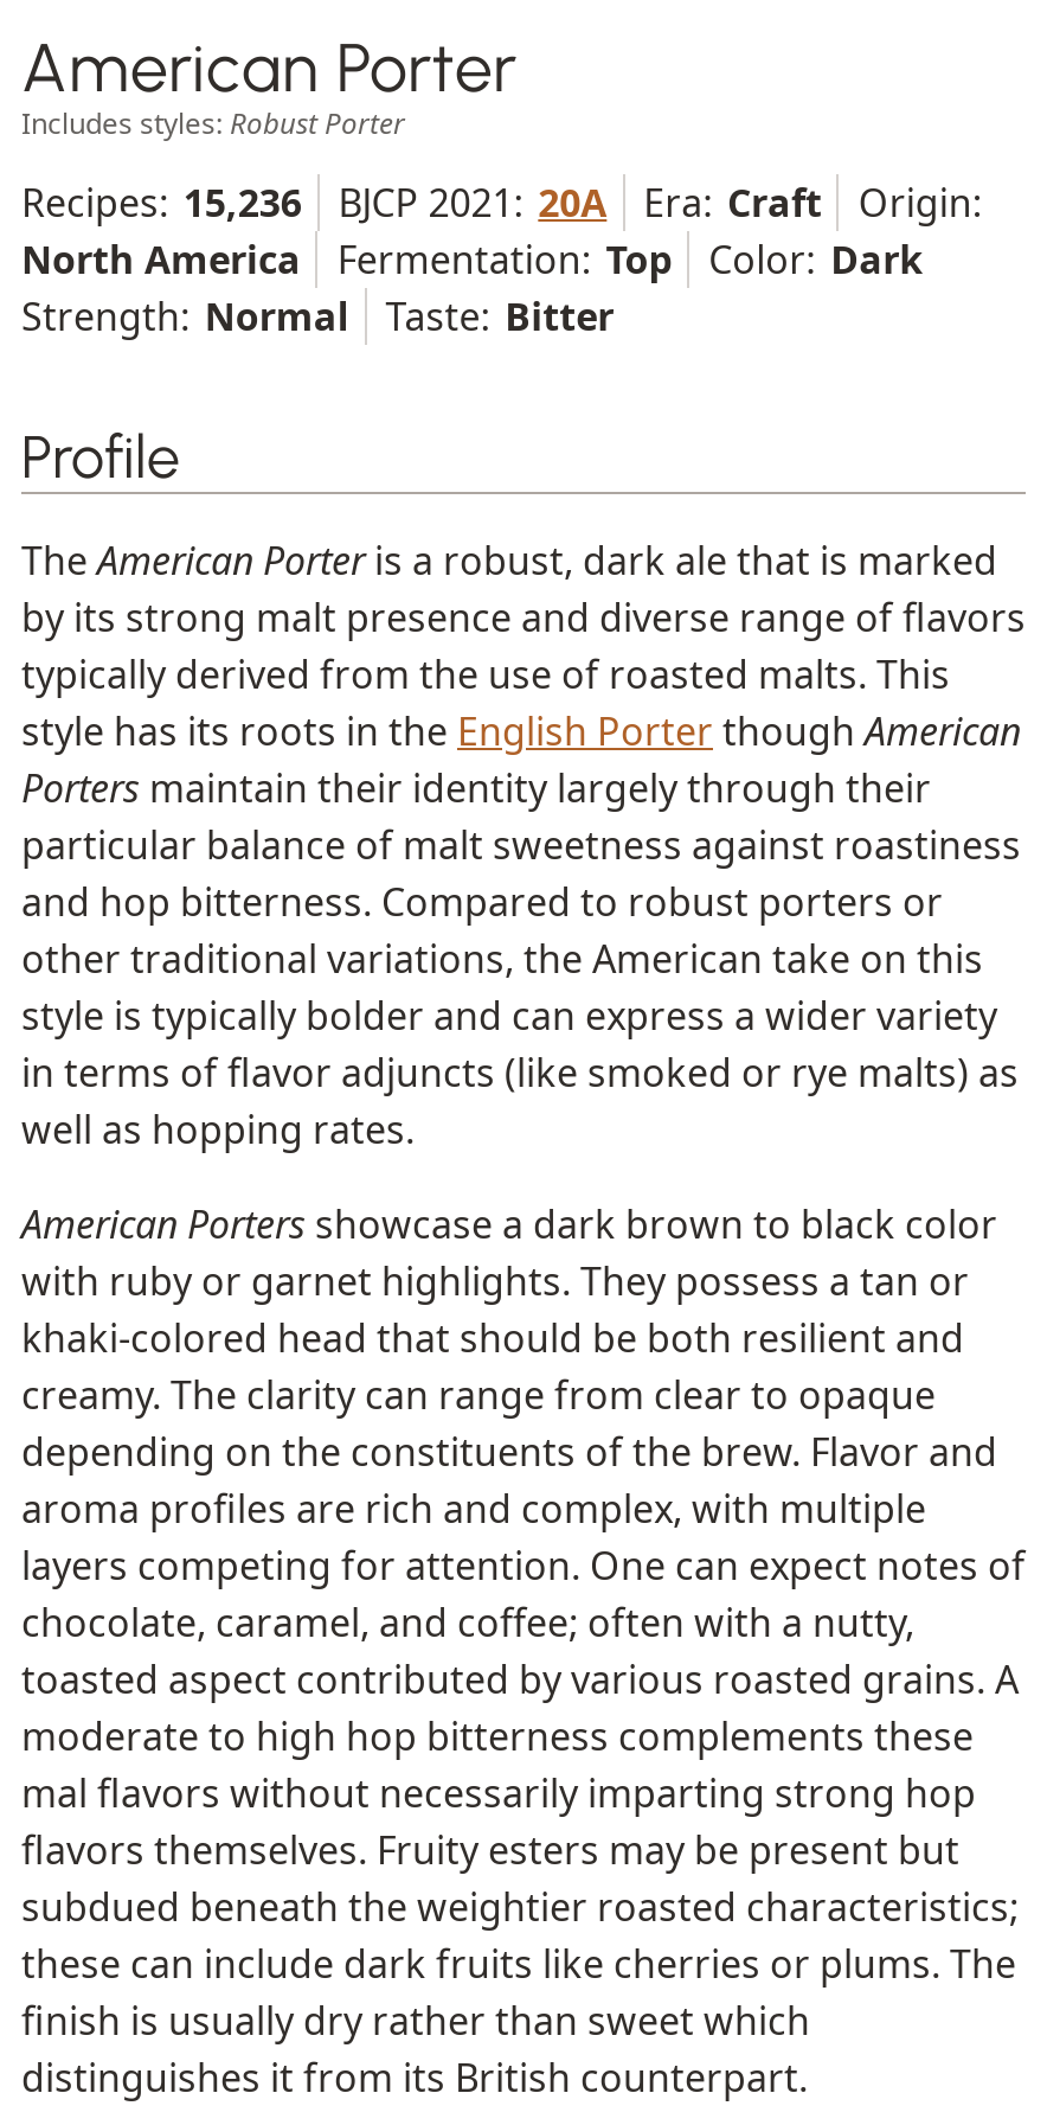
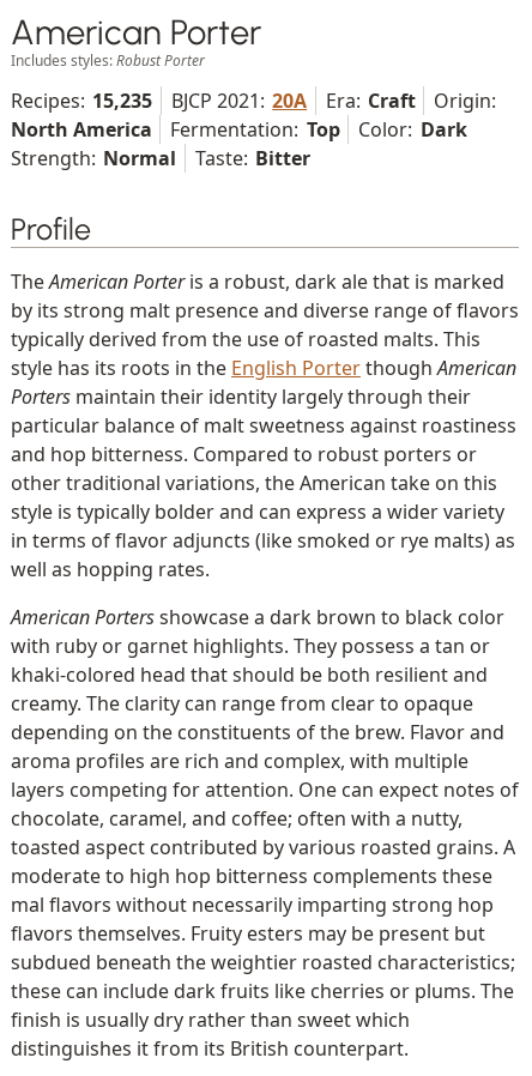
- Recipes: 15,236 BJCP 2021: 20A Era: Craft Origin:
+ Recipes: 15,235 BJCP 2021: 20A Era: Craft Origin:
